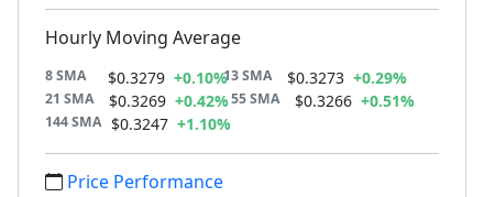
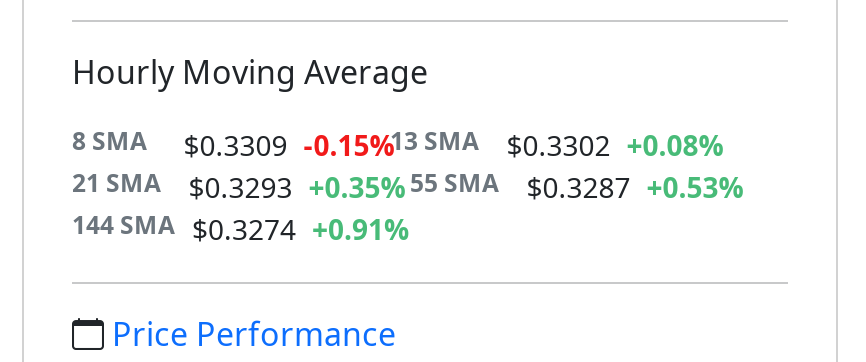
- $0.3279 +0.10%
+ $0.3309 -0.15%

- $0.3273 +0.29%
+ $0.3302 +0.08%

- $0.3269 +0.42% 55 SMA
+ $0.3293 +0.35% 55 SMA

- $0.3266 +0.51%
+ $0.3287 +0.53%

- 144 SMA $0.3247 +1.10%
+ 144 SMA $0.3274 +0.91%
